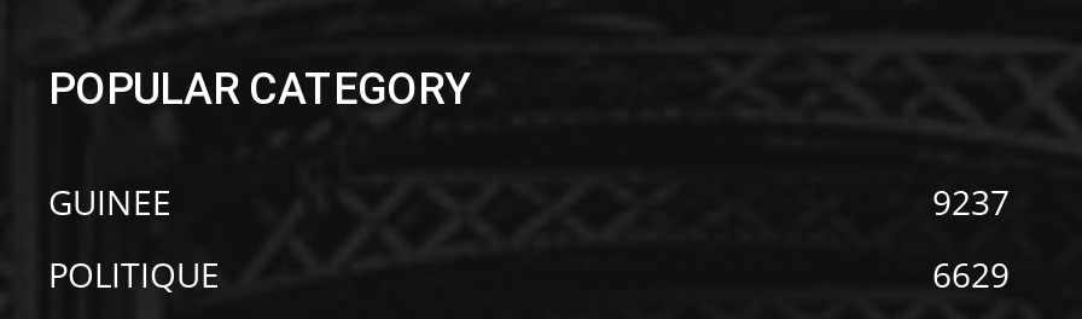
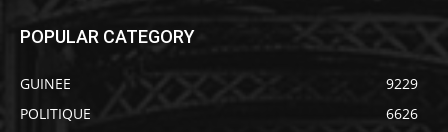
- 9237
+ 9229

- 6629
+ 6626
